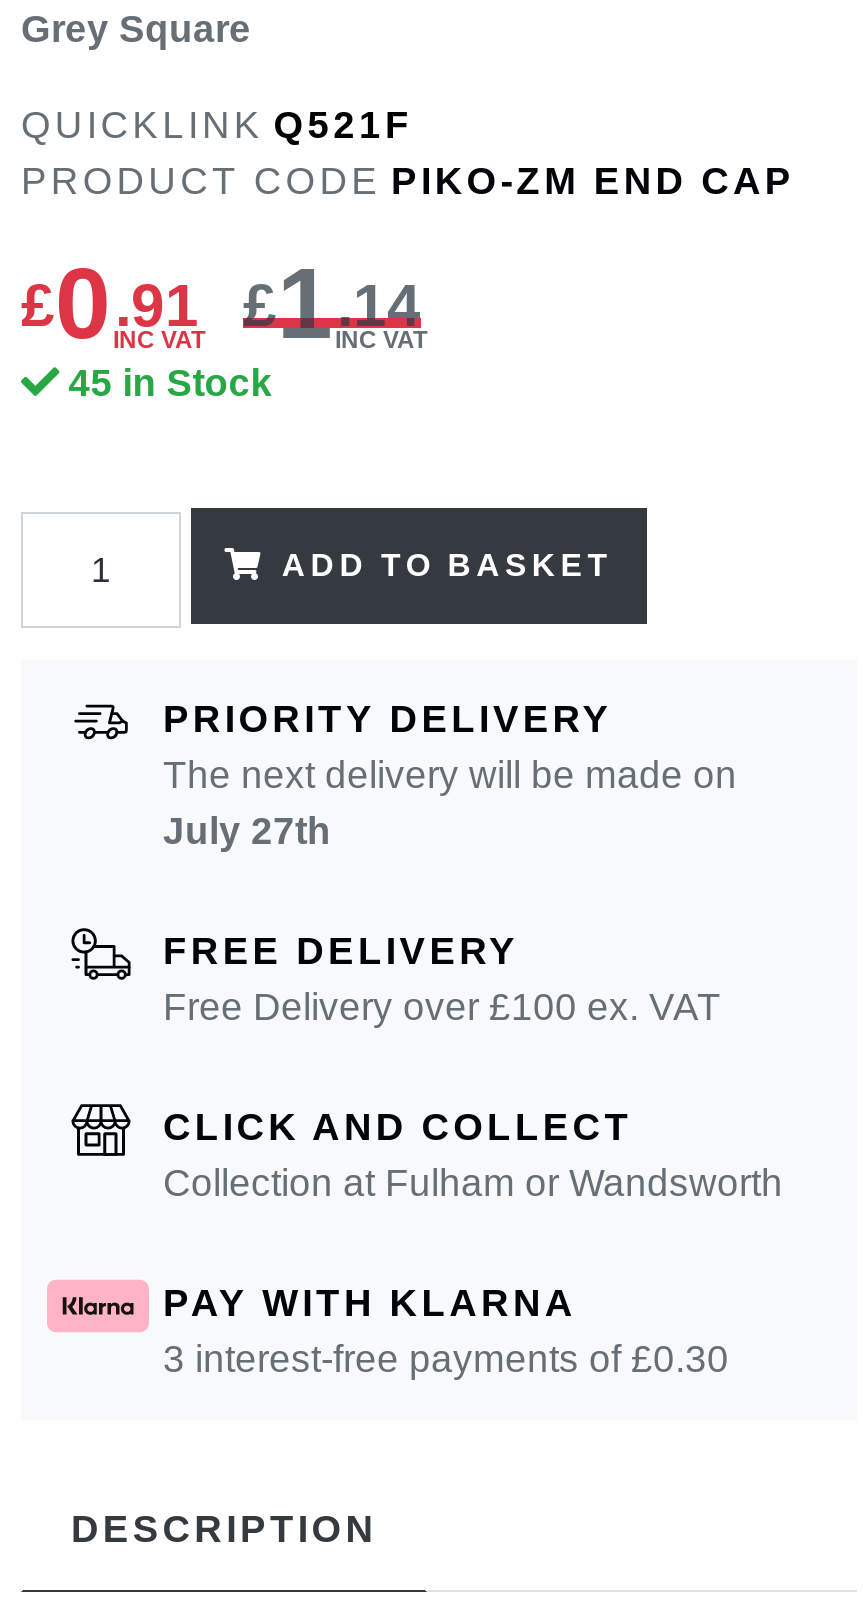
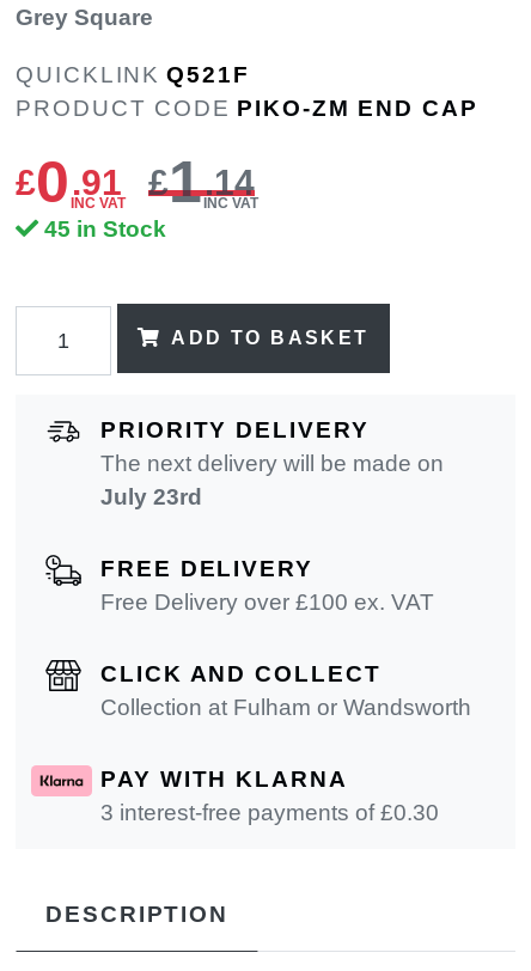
- July 27th
+ July 23rd
